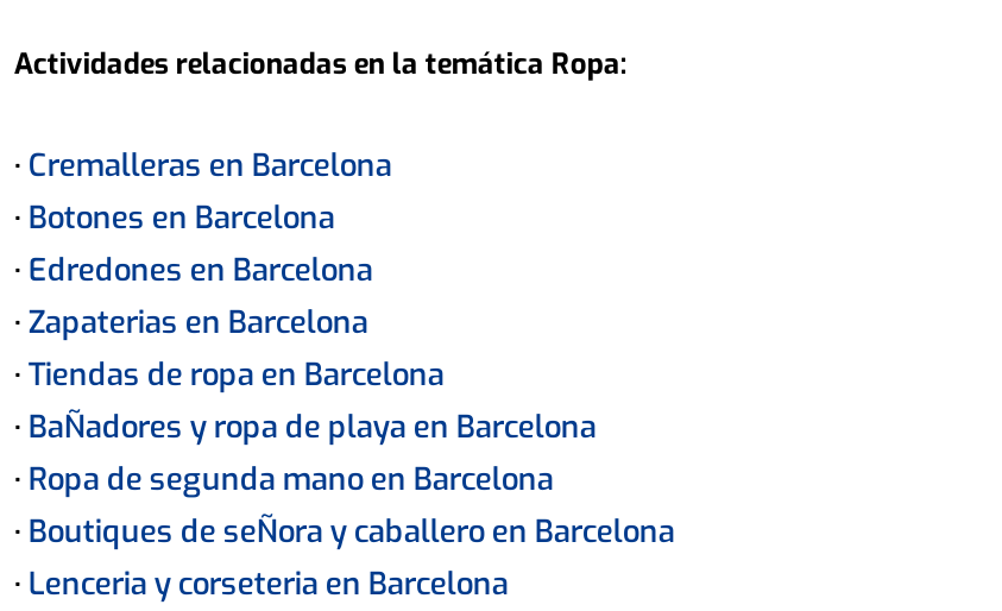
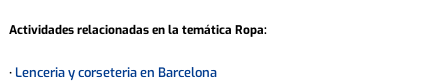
- · Cremalleras en Barcelona
- · Botones en Barcelona
- · Edredones en Barcelona
- · Zapaterias en Barcelona
- · Tiendas de ropa en Barcelona
- · BaÑadores y ropa de playa en Barcelona
- · Ropa de segunda mano en Barcelona
- · Boutiques de seÑora y caballero en Barcelona
